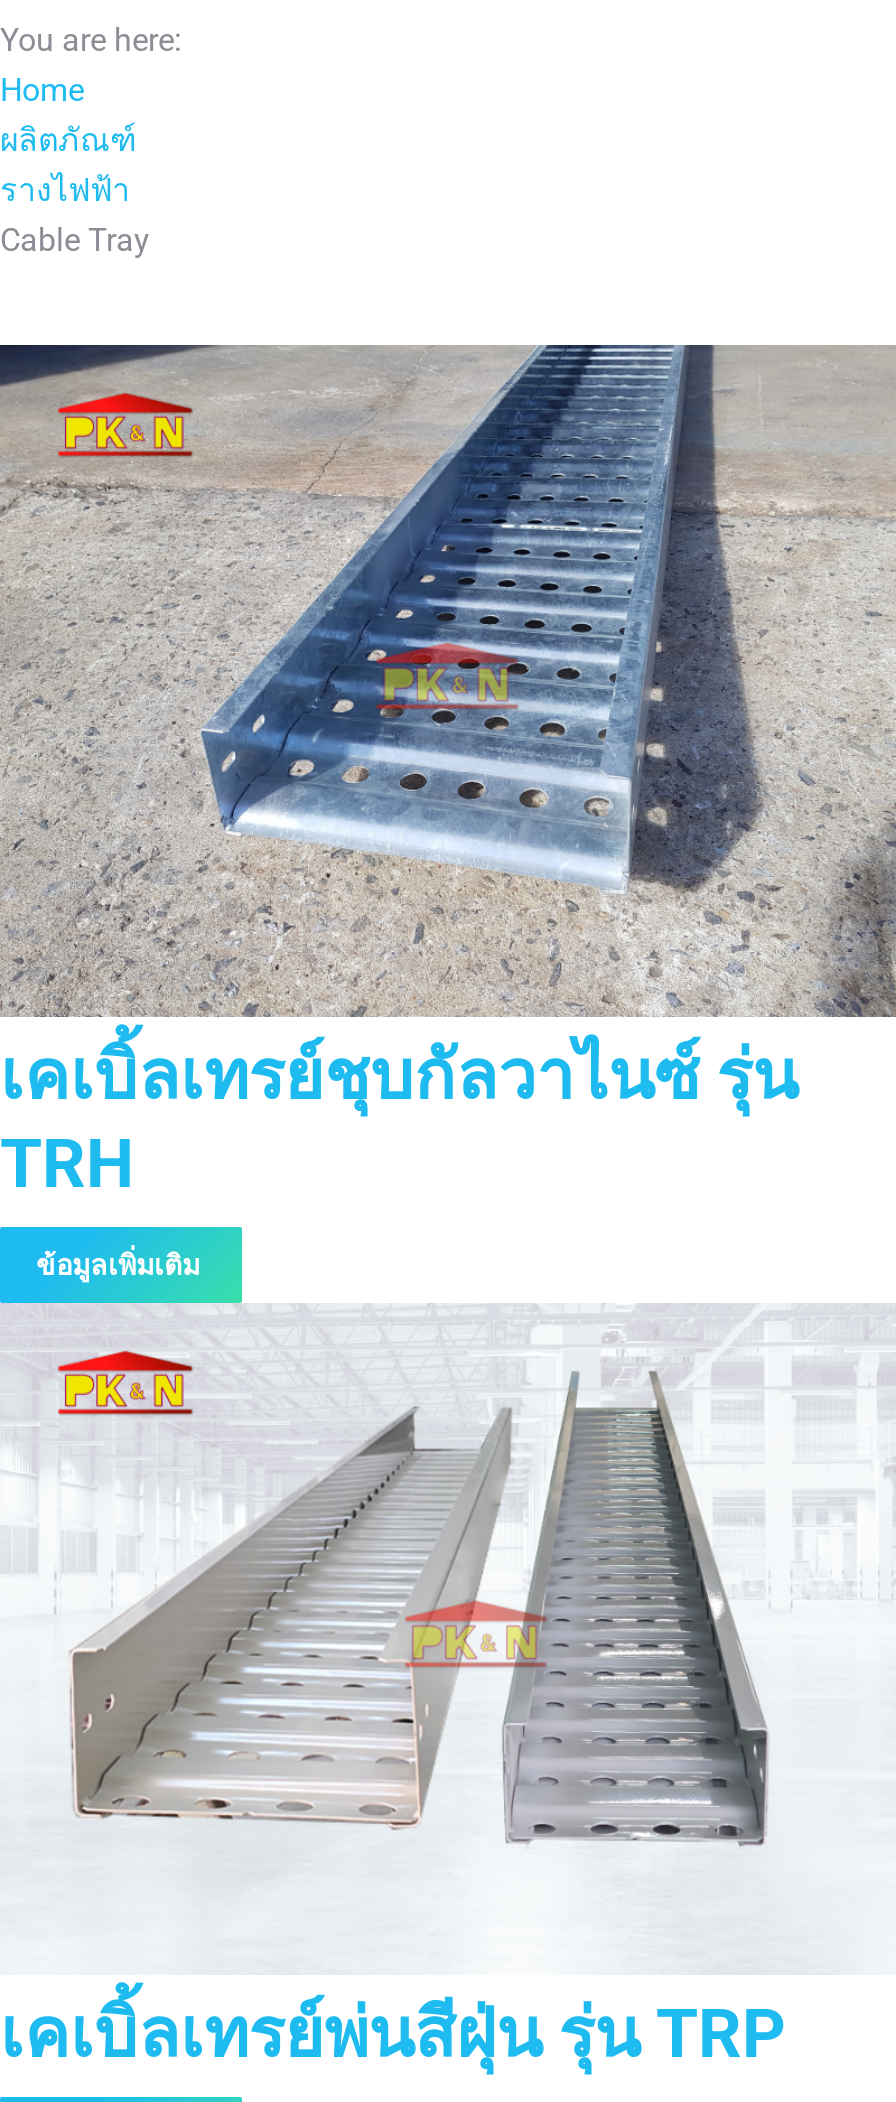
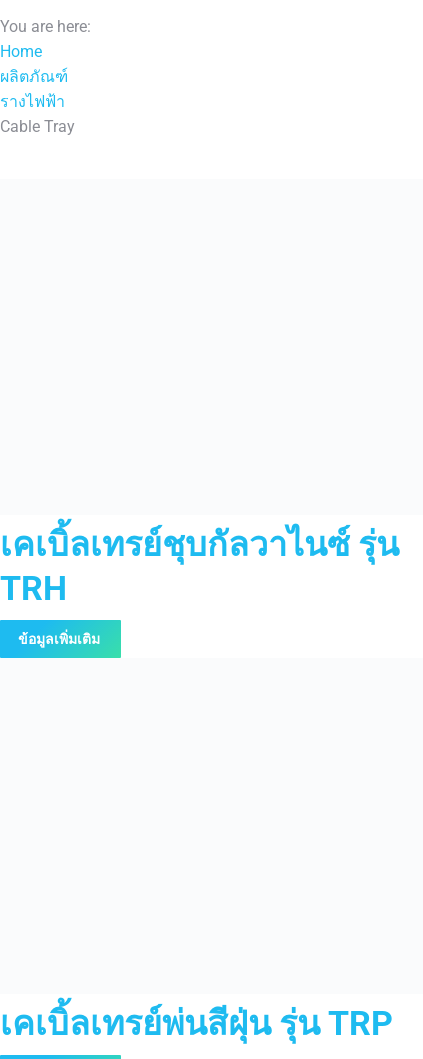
- [image]

- [image]
